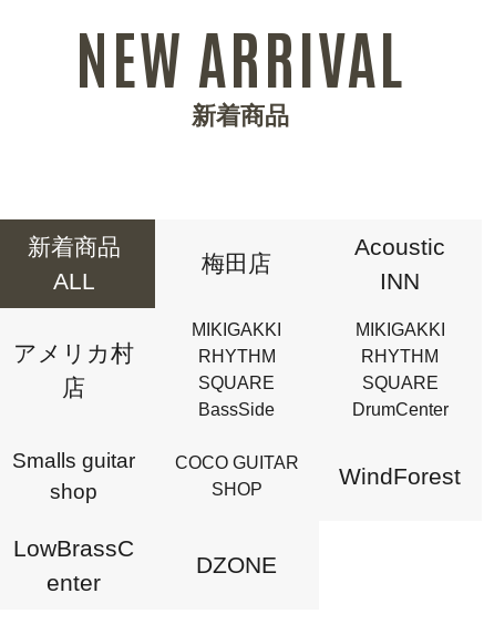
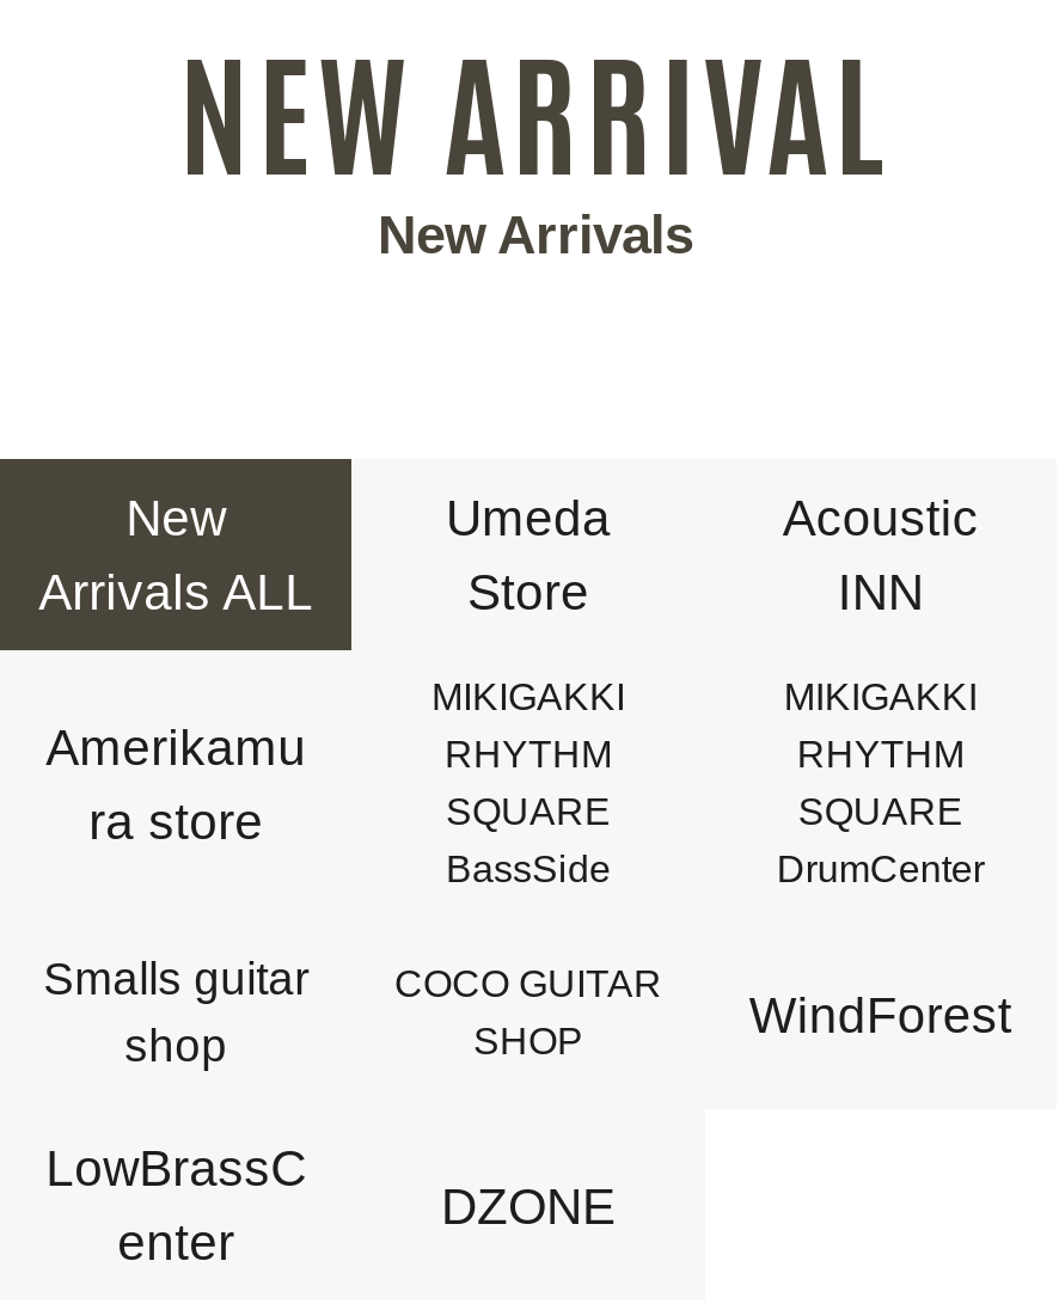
- 新着商品
+ New Arrivals

- 新着商品
- ALL
+ New
+ Arrivals ALL

- 梅田店
+ Umeda
+ Store

- アメリカ村
- 店
+ Amerikamu
+ ra store
